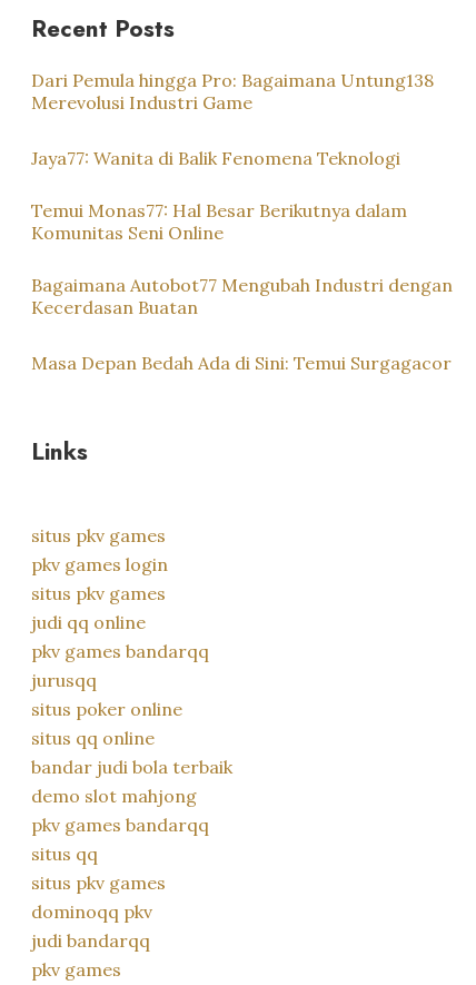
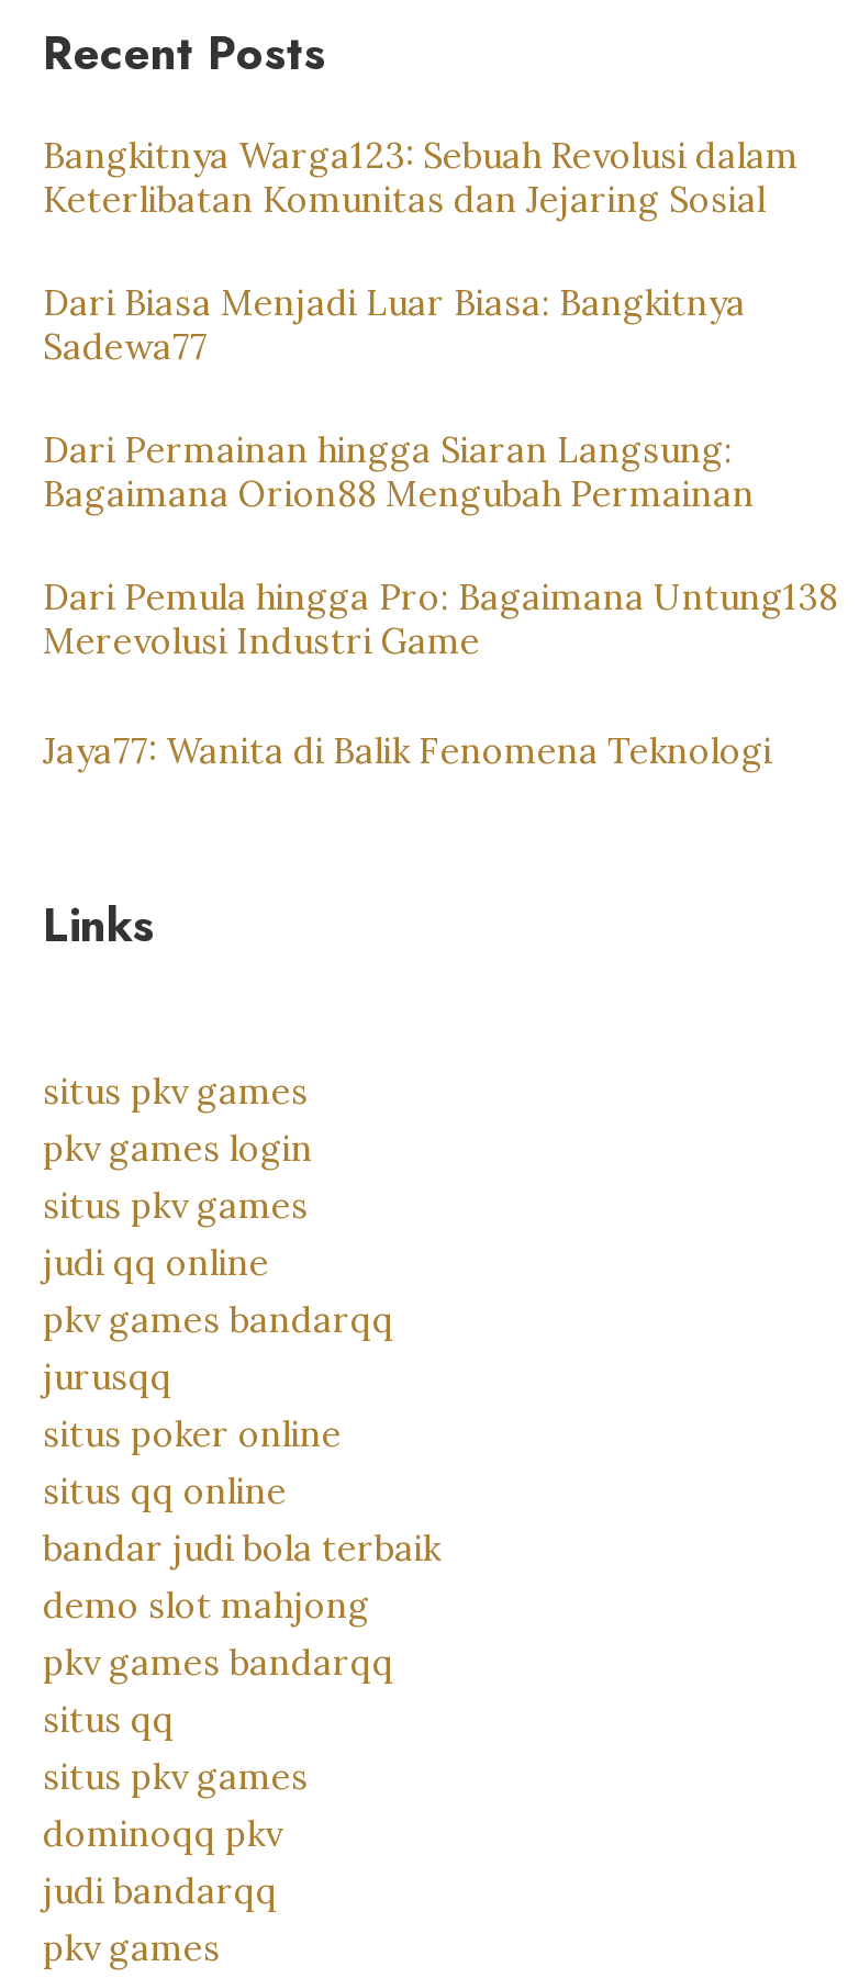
+ Bangkitnya Warga123: Sebuah Revolusi dalam
+ Keterlibatan Komunitas dan Jejaring Sosial
+ Dari Biasa Menjadi Luar Biasa: Bangkitnya
+ Sadewa77
+ Dari Permainan hingga Siaran Langsung:
+ Bagaimana Orion88 Mengubah Permainan

moved down: Dari Pemula hingga Pro: Bagaimana Untung138 | Merevolusi Industri Game | Jaya77: Wanita di Balik Fenomena Teknologi

- Temui Monas77: Hal Besar Berikutnya dalam
- Komunitas Seni Online
- Bagaimana Autobot77 Mengubah Industri dengan
- Kecerdasan Buatan
- Masa Depan Bedah Ada di Sini: Temui Surgagacor
